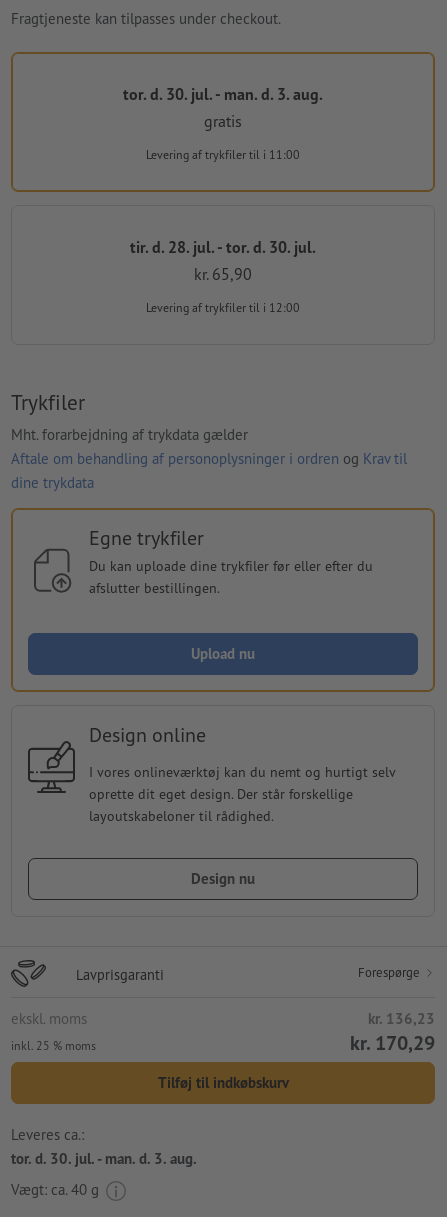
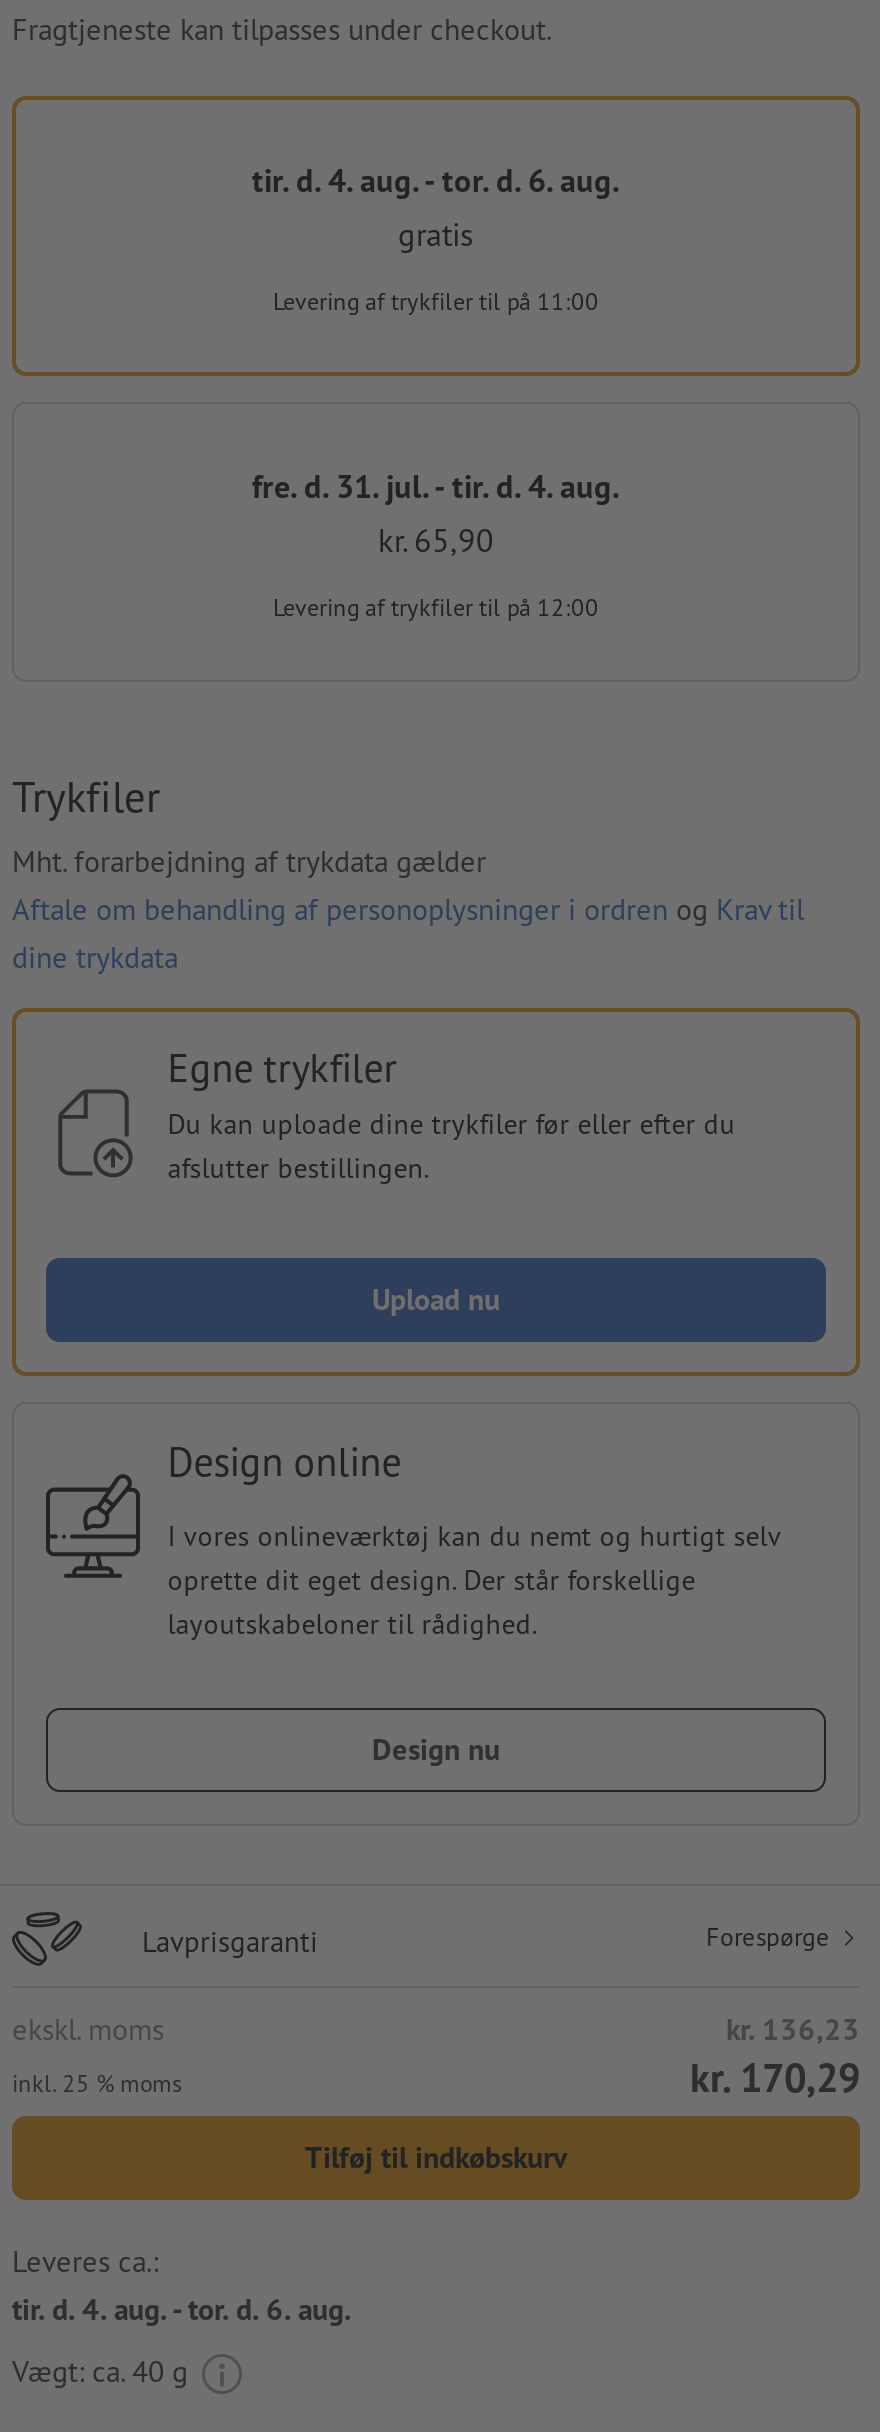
- tor. d. 30. jul. - man. d. 3. aug.
+ tir. d. 4. aug. - tor. d. 6. aug.

- Levering af trykfiler til i 11:00
+ Levering af trykfiler til på 11:00

- tir. d. 28. jul. - tor. d. 30. jul.
+ fre. d. 31. jul. - tir. d. 4. aug.

- Levering af trykfiler til i 12:00
+ Levering af trykfiler til på 12:00

- tor. d. 30. jul. - man. d. 3. aug.
+ tir. d. 4. aug. - tor. d. 6. aug.
